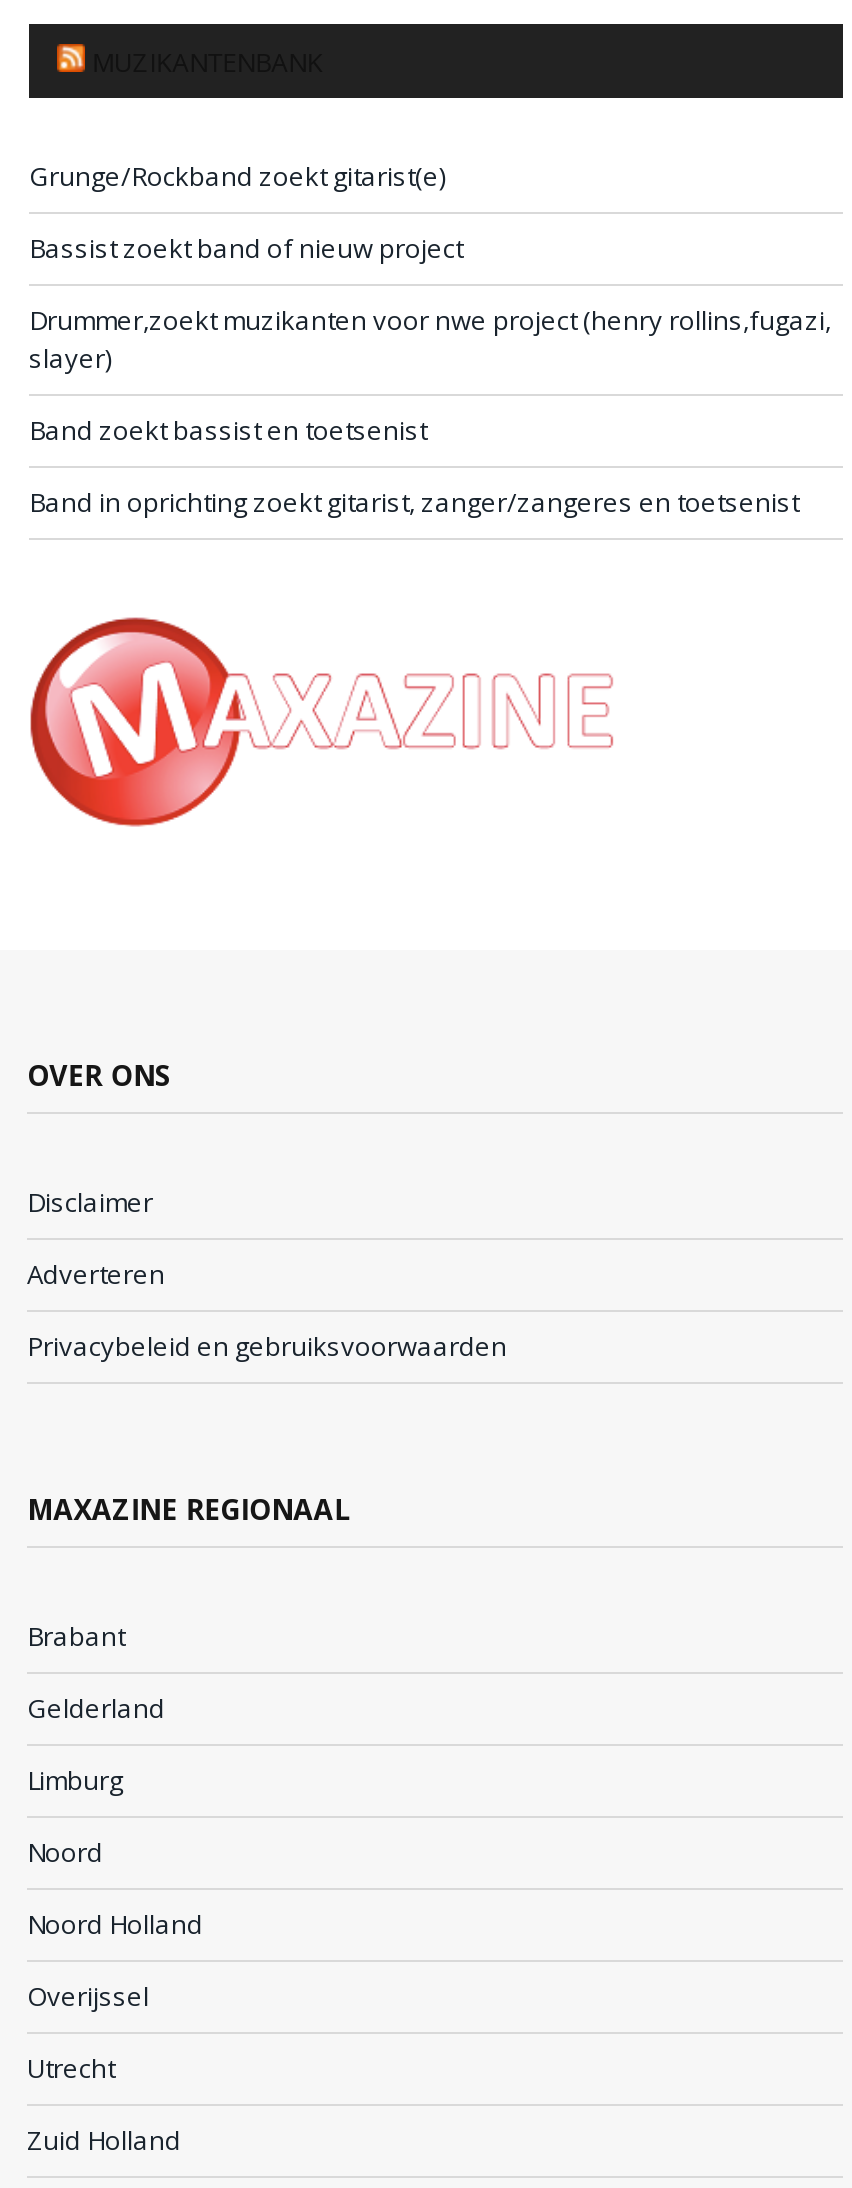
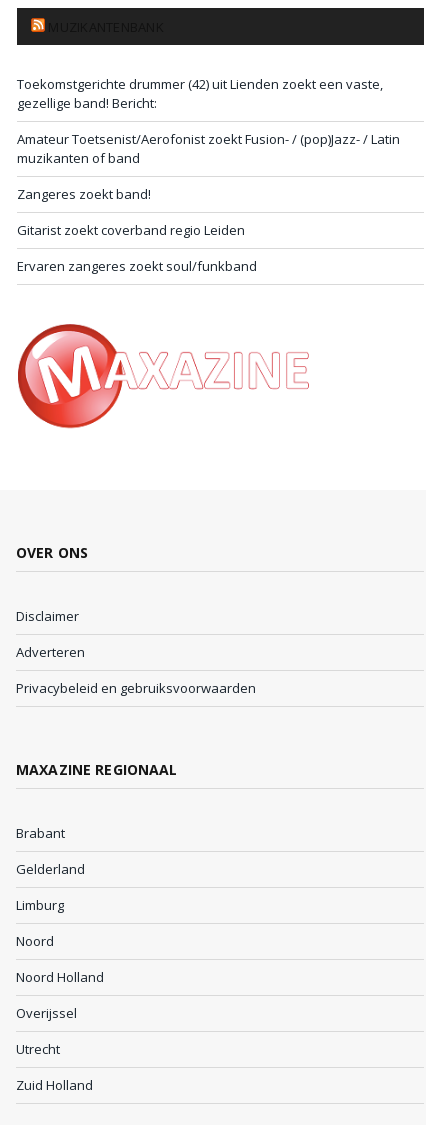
- Grunge/Rockband zoekt gitarist(e)
+ Toekomstgerichte drummer (42) uit Lienden zoekt een vaste,
+ gezellige band! Bericht:

- Bassist zoekt band of nieuw project
+ Amateur Toetsenist/Aerofonist zoekt Fusion- / (pop)Jazz- / Latin
+ muzikanten of band

- Drummer,zoekt muzikanten voor nwe project (henry rollins,fugazi,
- slayer)
+ Zangeres zoekt band!

- Band zoekt bassist en toetsenist
+ Gitarist zoekt coverband regio Leiden

- Band in oprichting zoekt gitarist, zanger/zangeres en toetsenist
+ Ervaren zangeres zoekt soul/funkband
